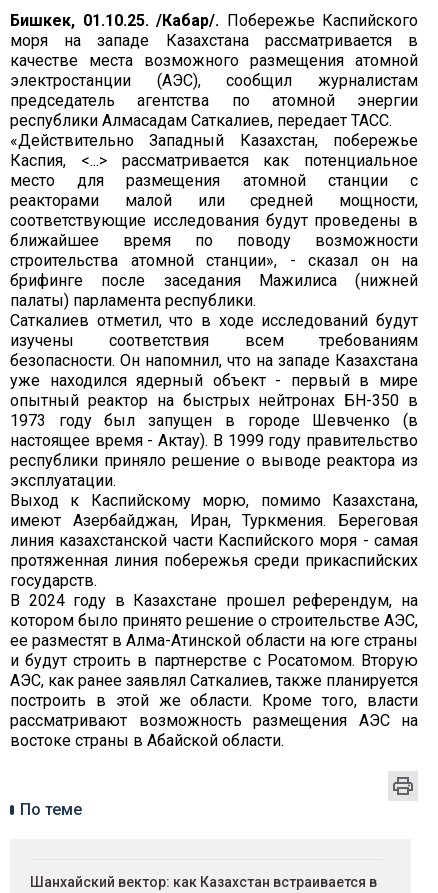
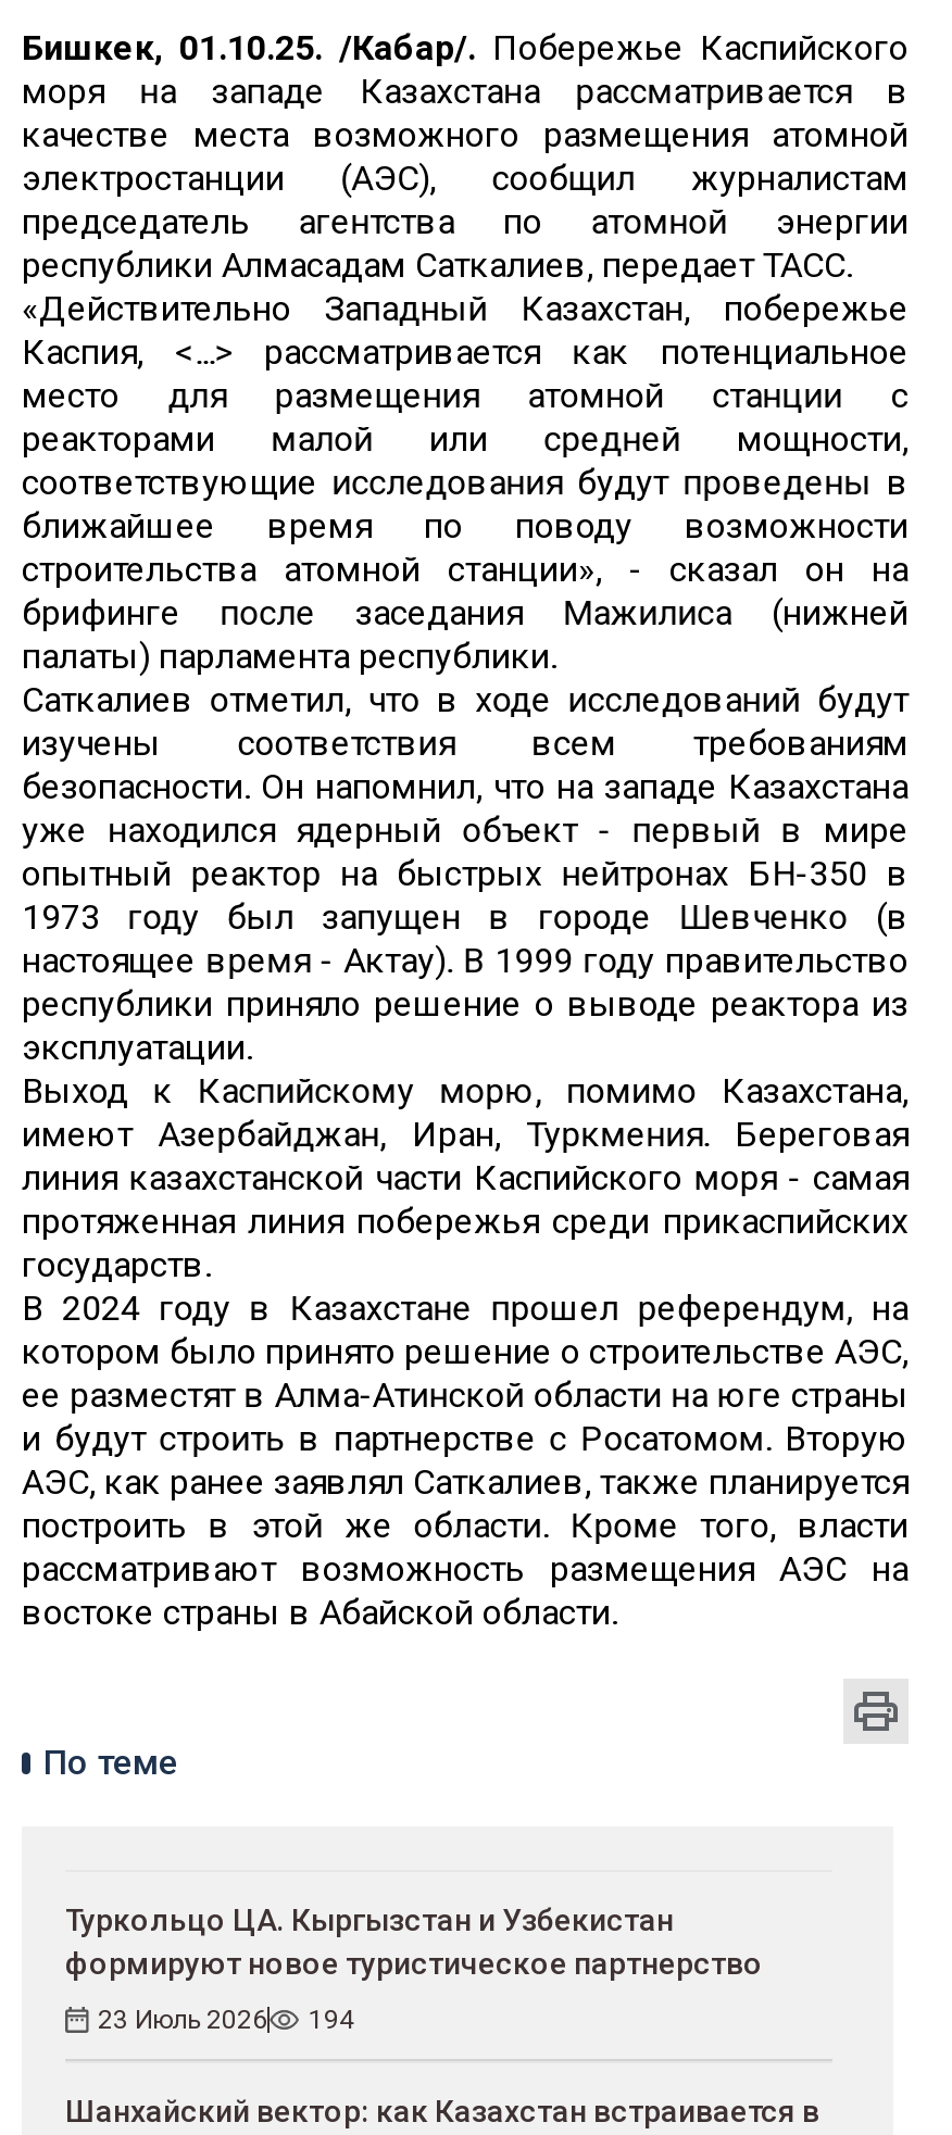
+ Туркольцо ЦА. Кыргызстан и Узбекистан
+ формируют новое туристическое партнерство
+ 23 Июль 2026
+ 194
